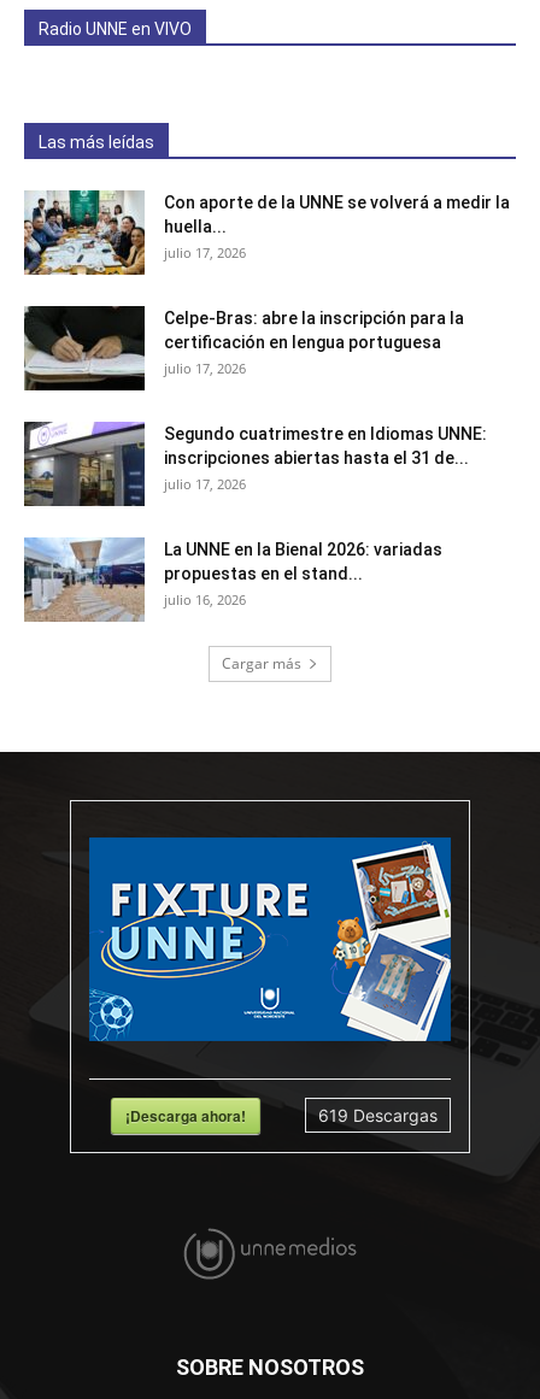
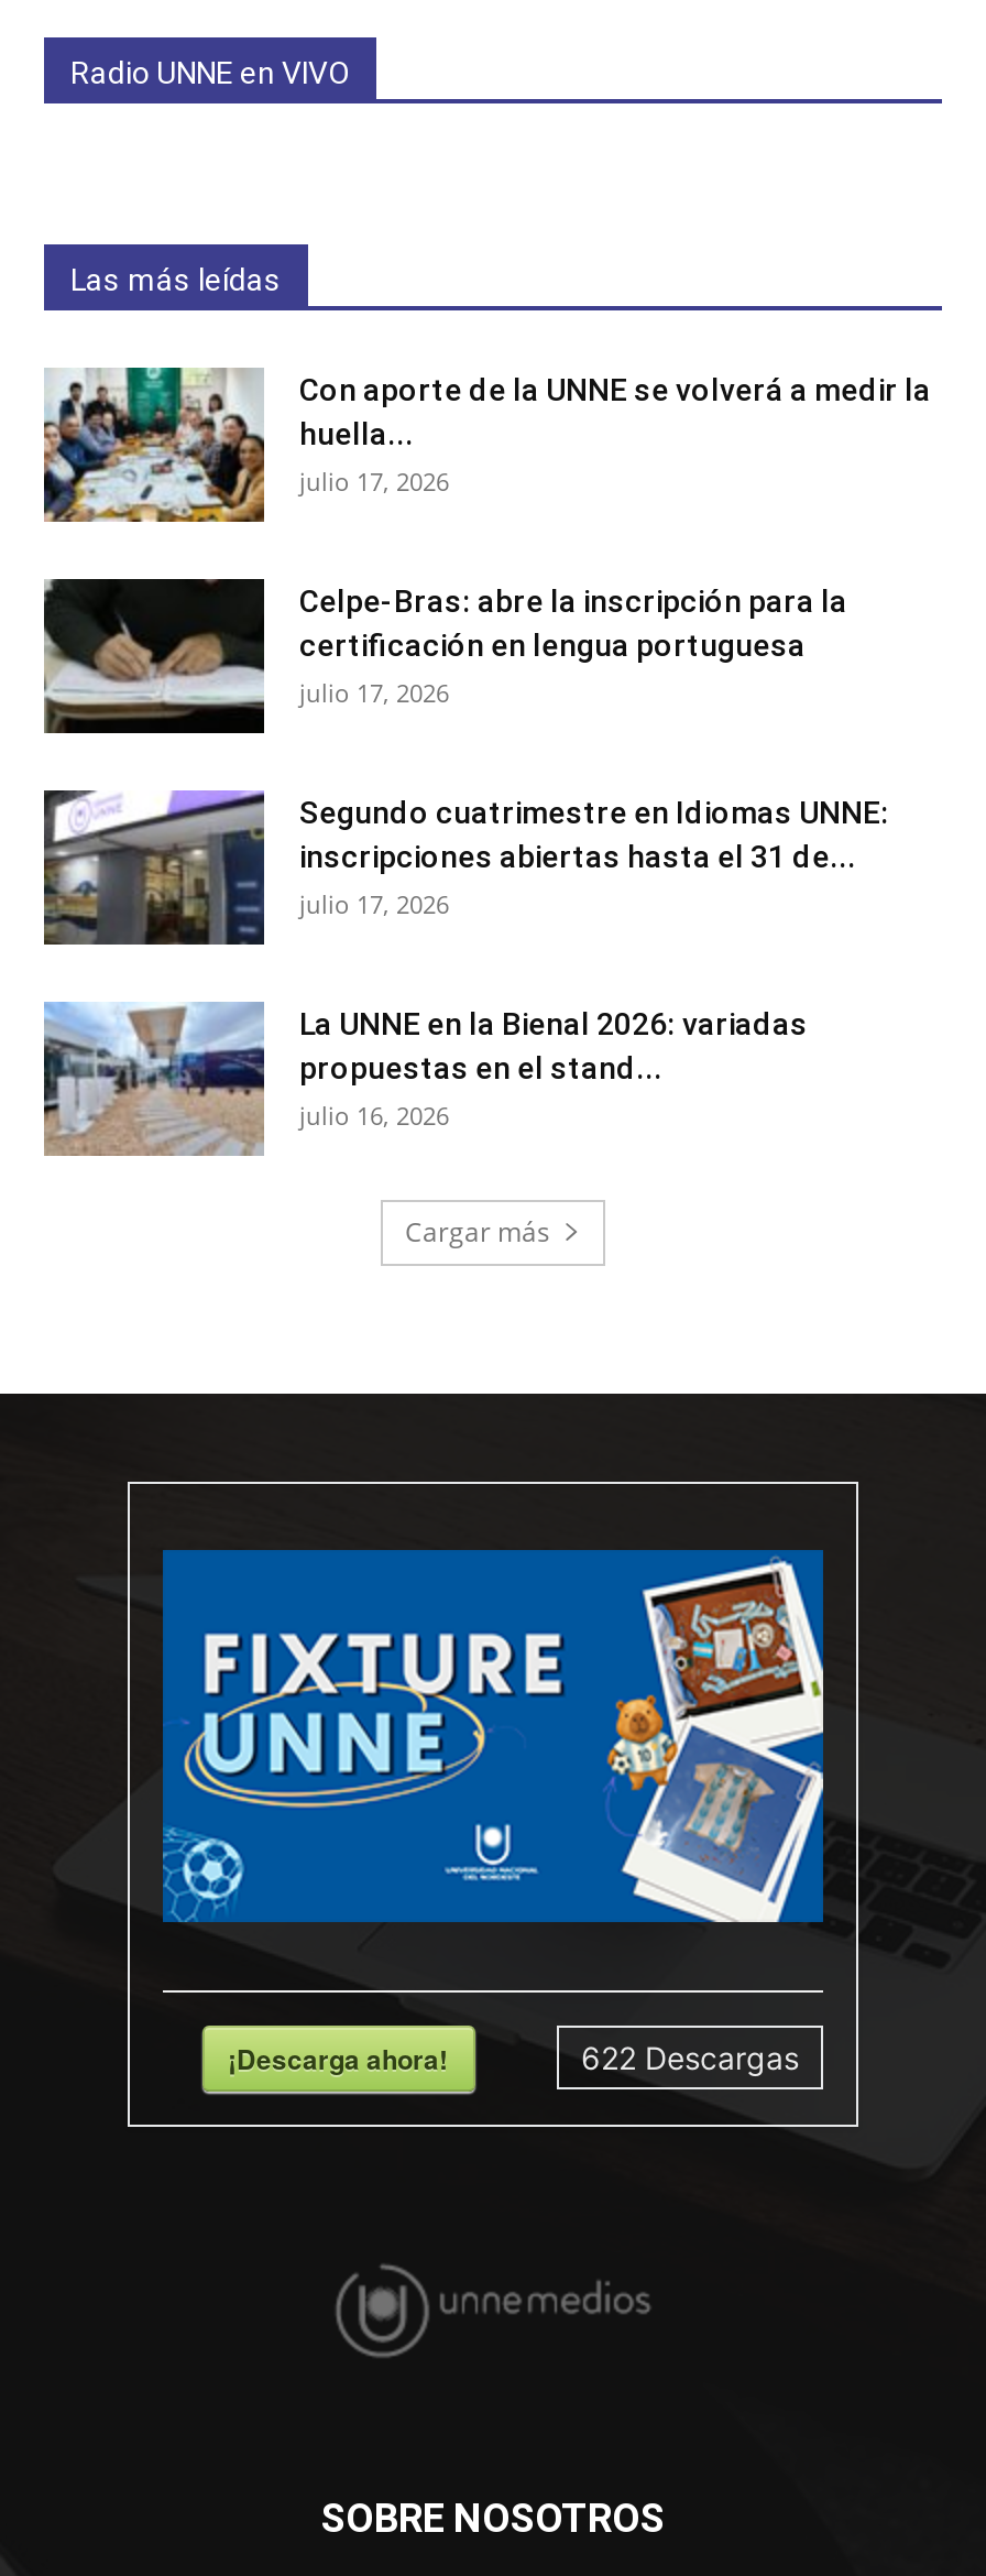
- 619 Descargas
+ 622 Descargas
